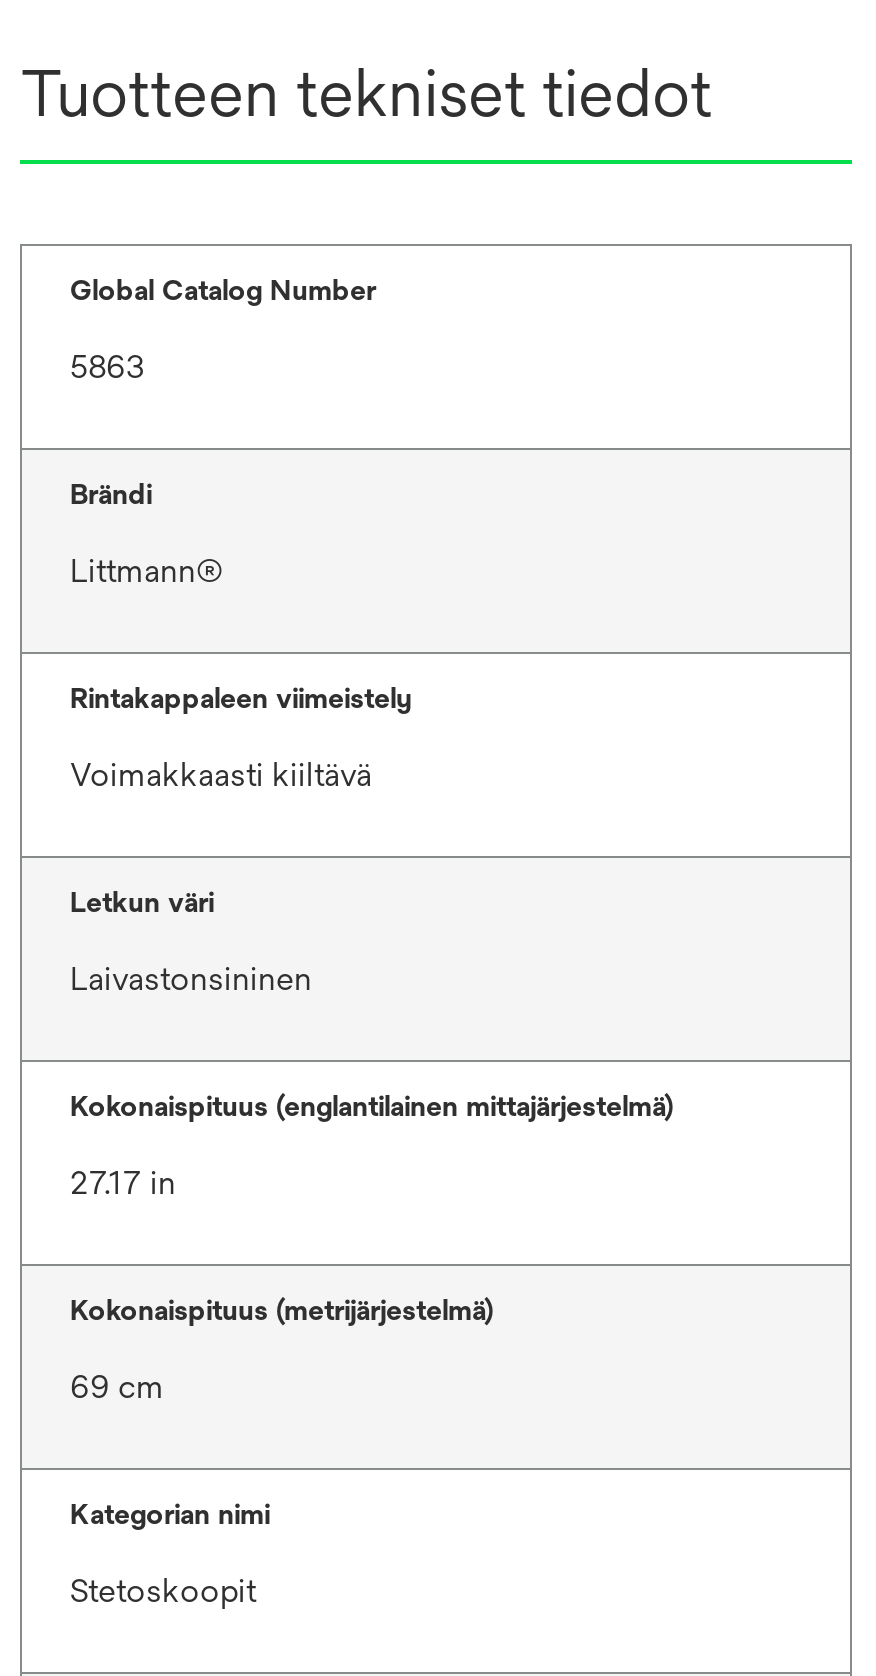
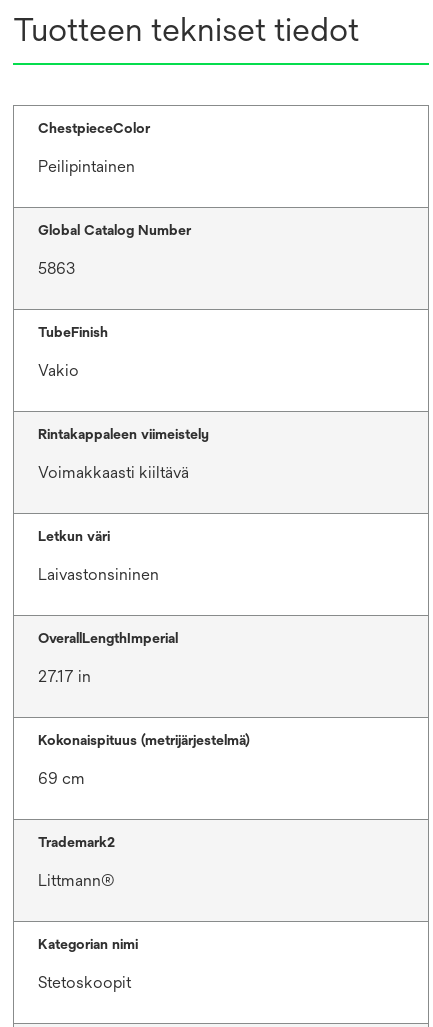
+ ChestpieceColor
+ Peilipintainen

- Brändi
+ TubeFinish

- Littmann®
+ Vakio

- Kokonaispituus (englantilainen mittajärjestelmä)
+ OverallLengthImperial

+ Trademark2
+ Littmann®
